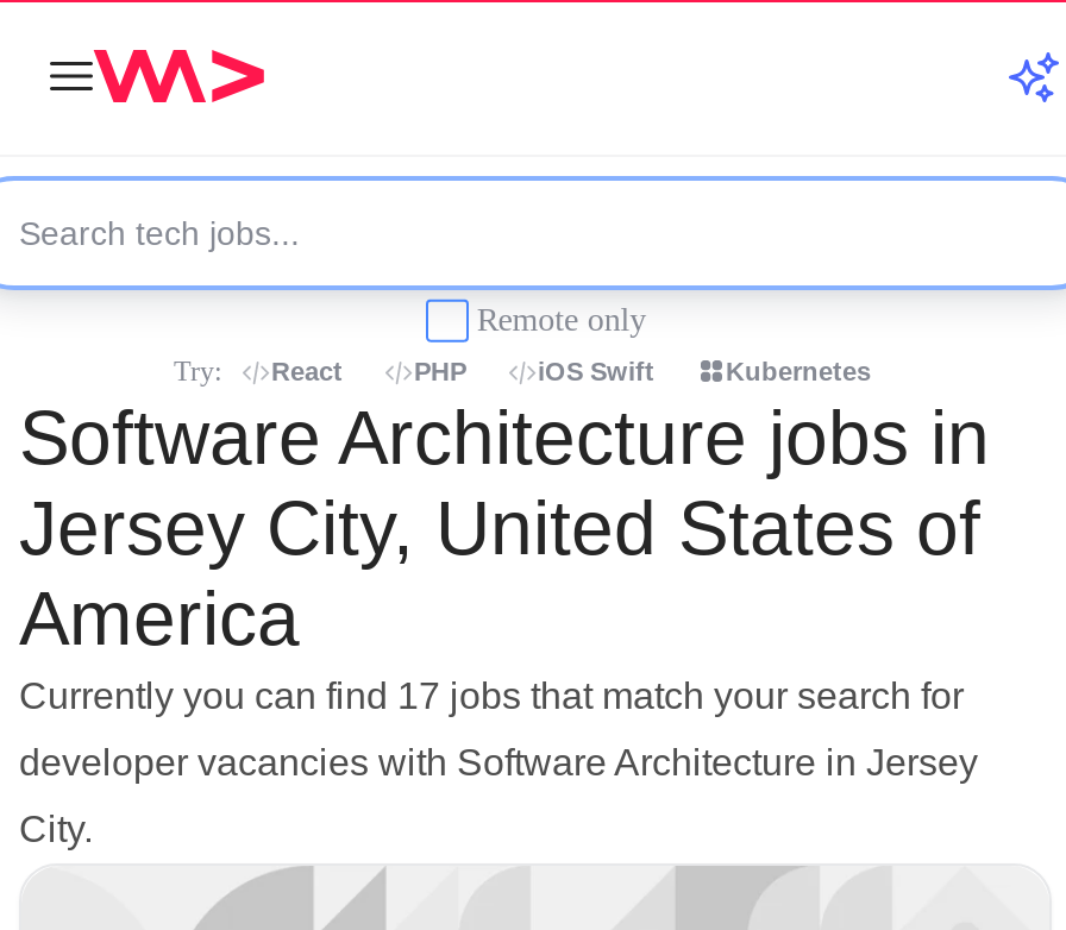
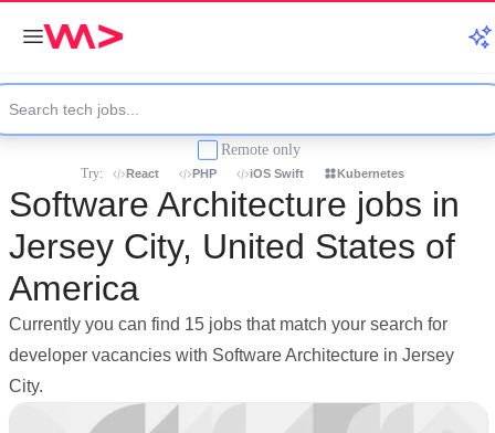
- Currently you can find 17 jobs that match your search for
+ Currently you can find 15 jobs that match your search for
